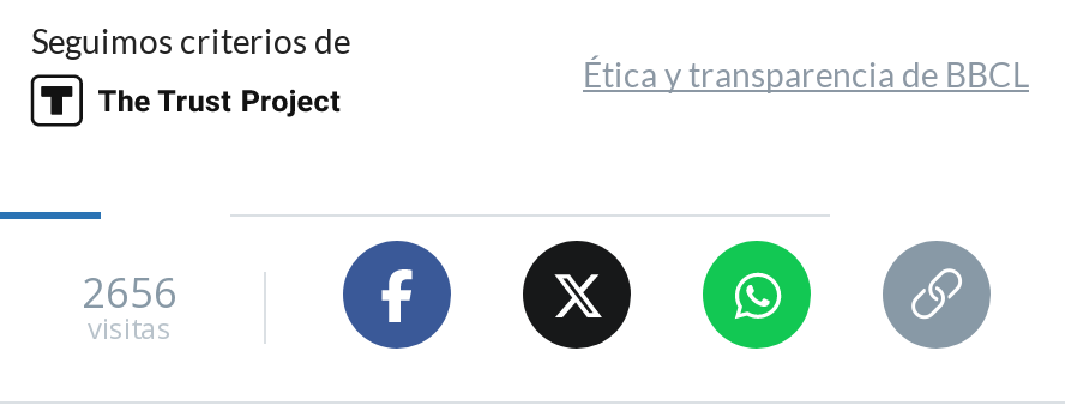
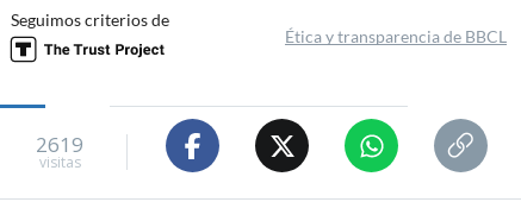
- 2656
+ 2619
